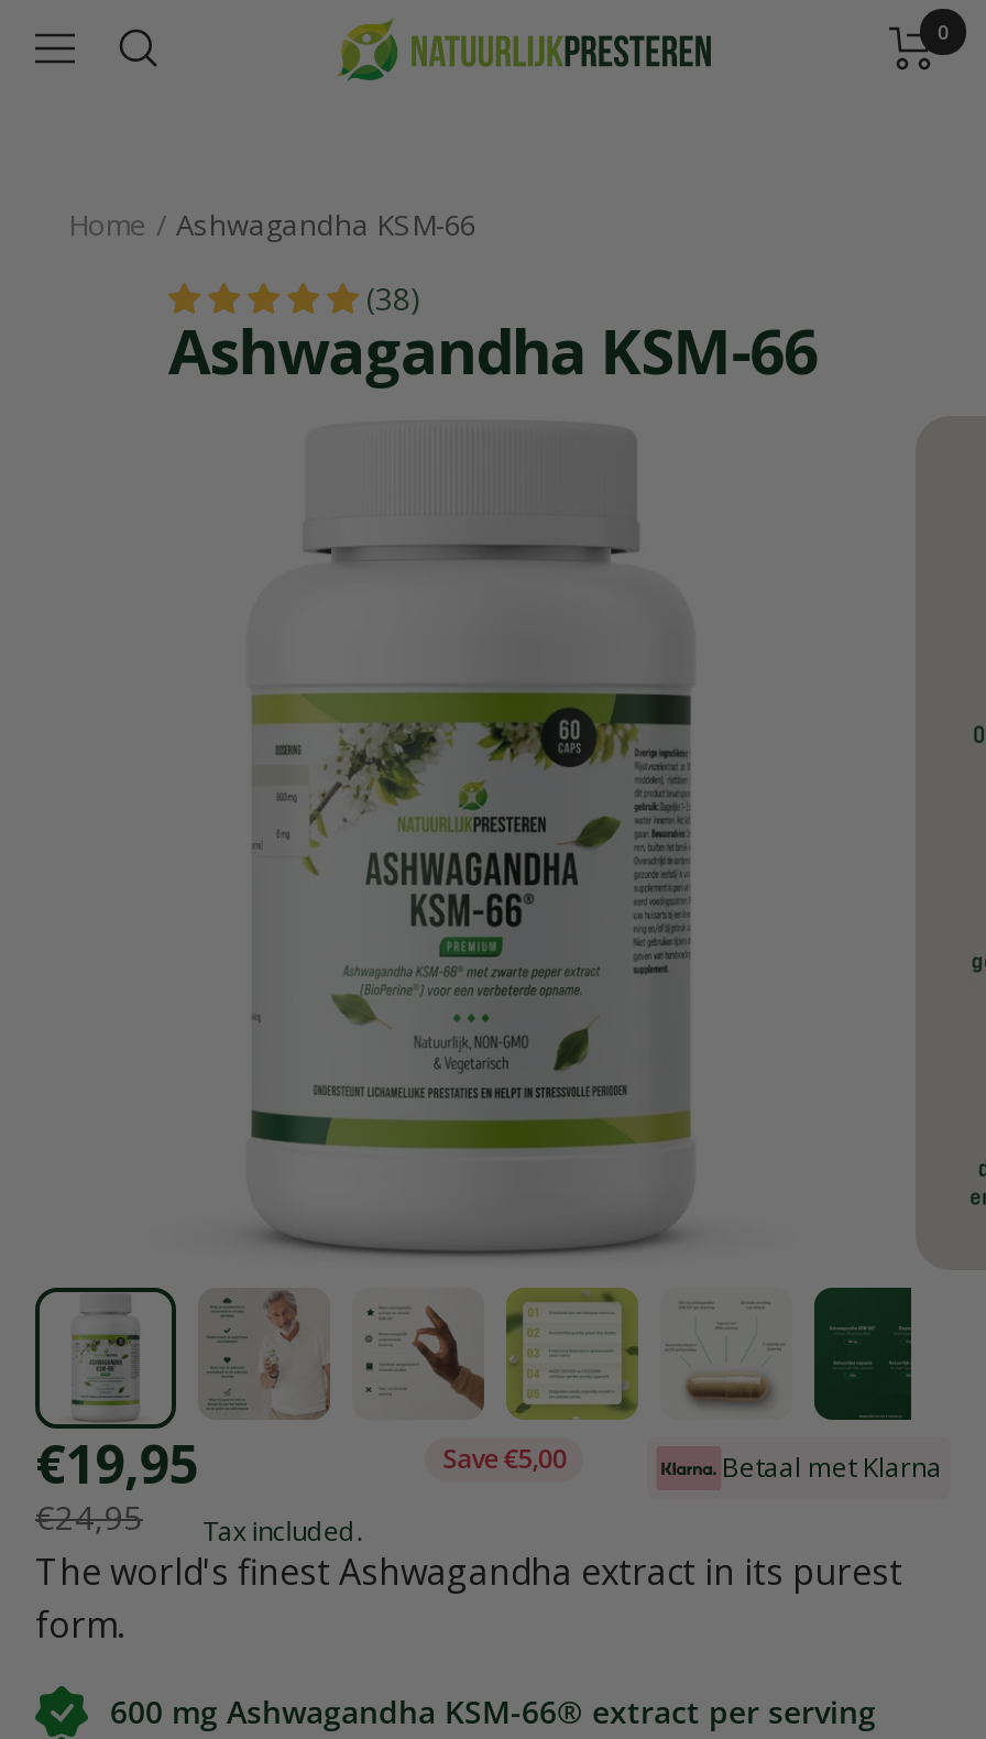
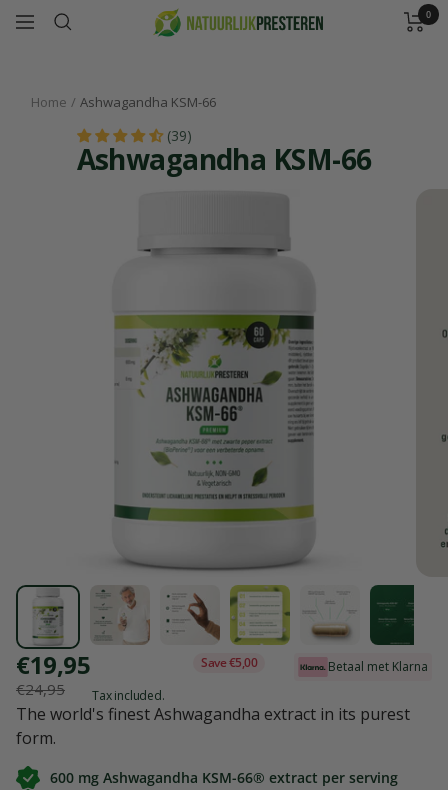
- (38)
+ (39)
